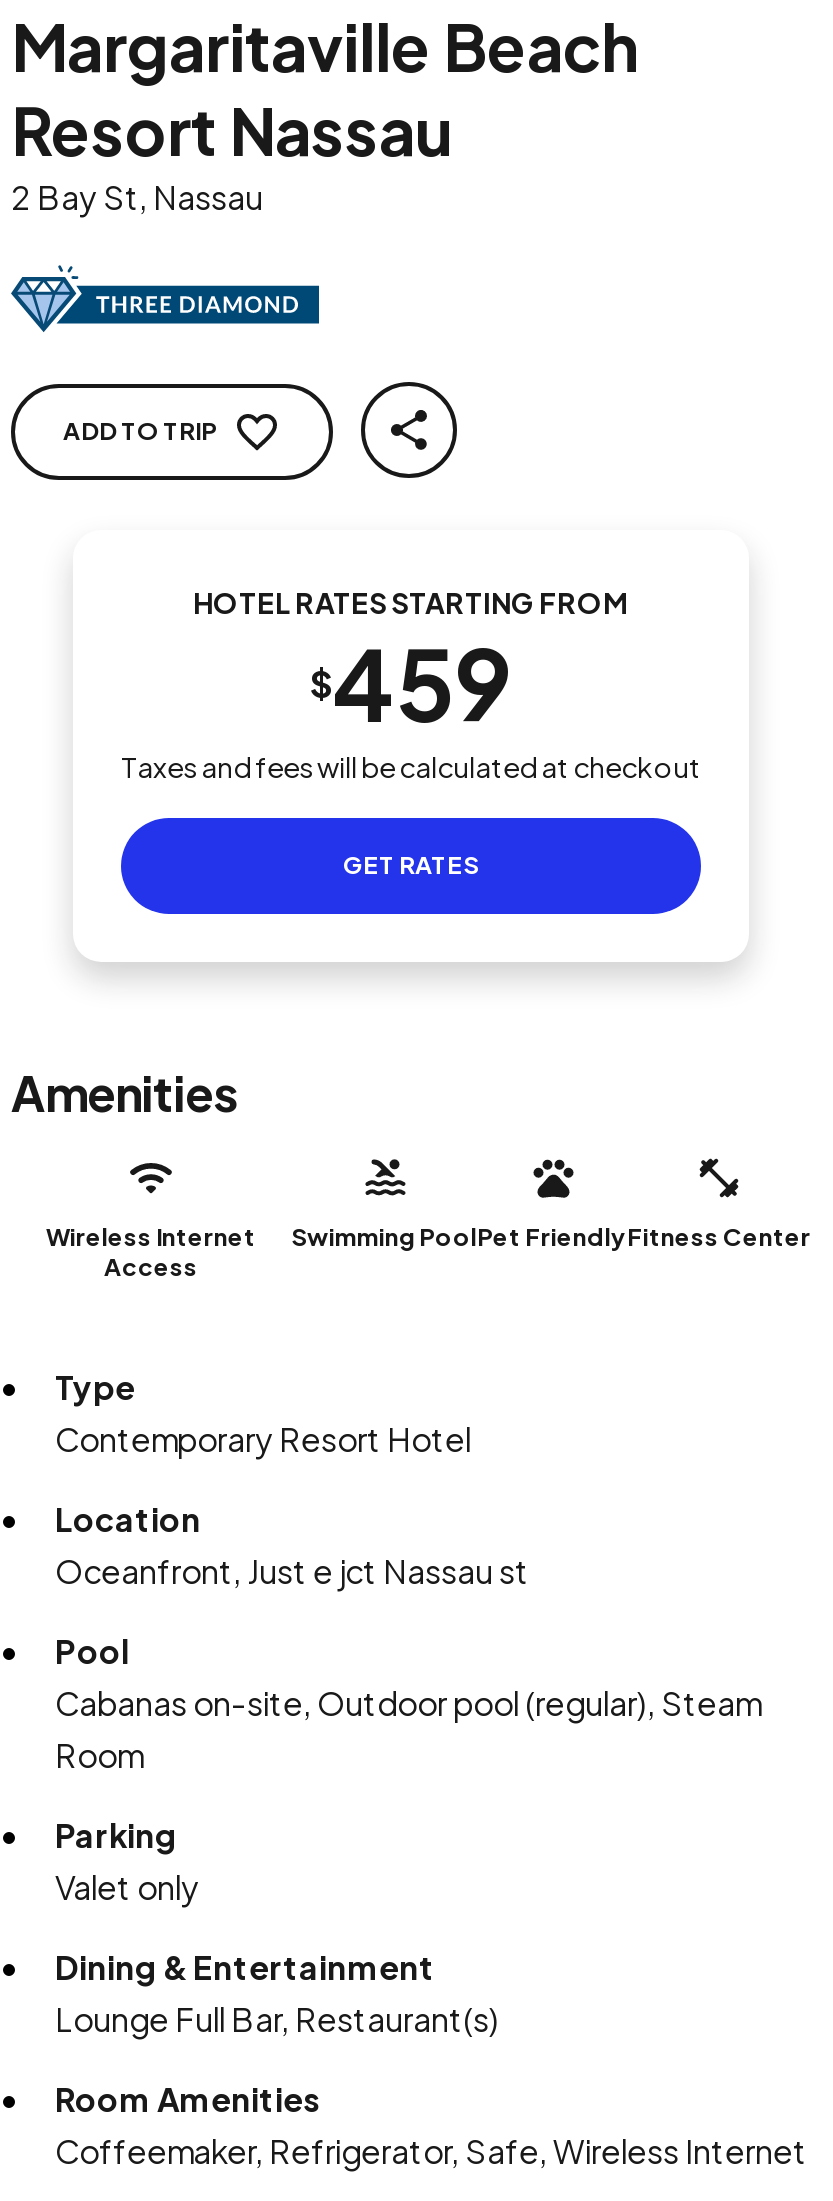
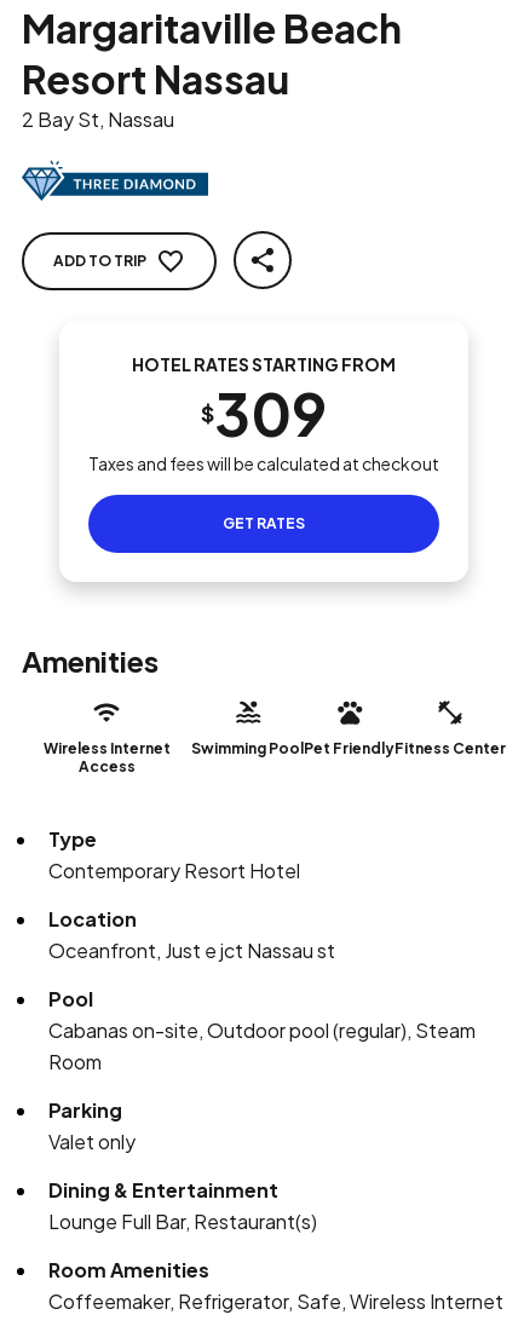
- $459
+ $309
